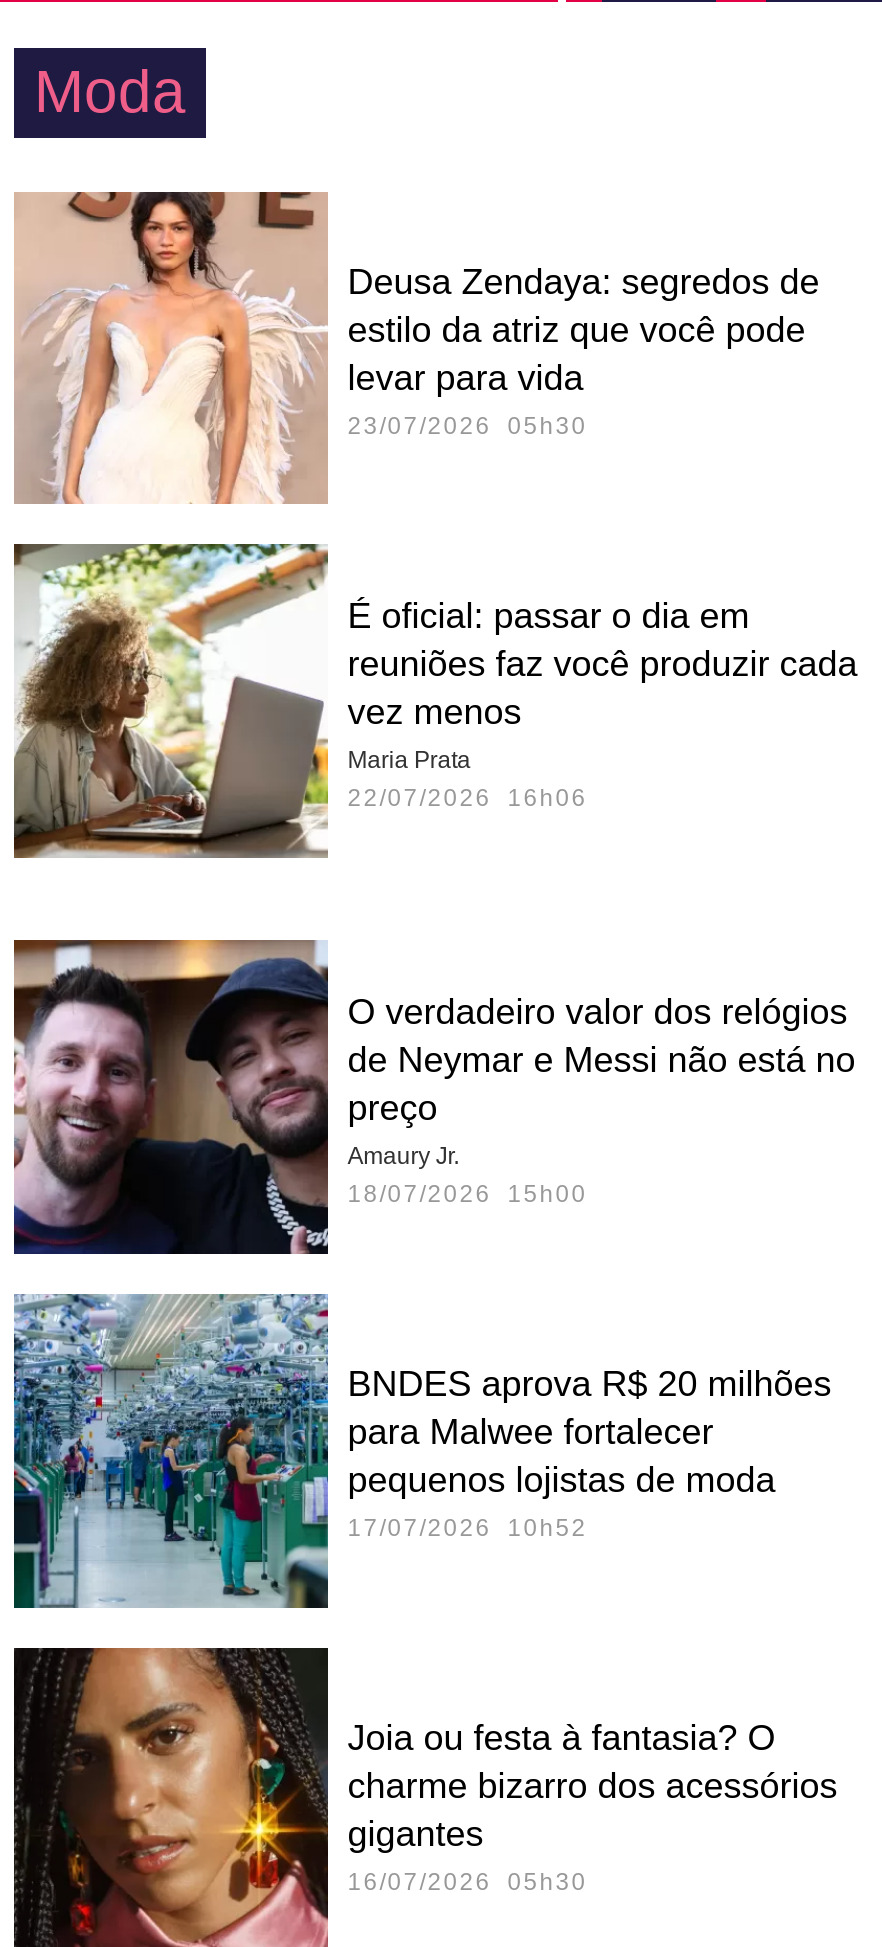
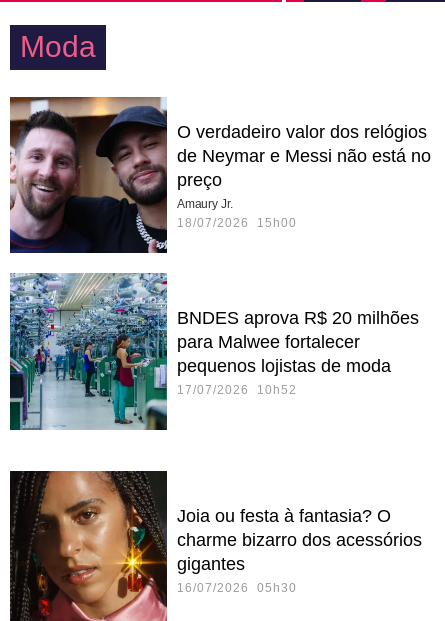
- [image]
- Deusa Zendaya: segredos de
- estilo da atriz que você pode
- levar para vida
- 23/07/2026 05h30

- [image]
- É oficial: passar o dia em
- reuniões faz você produzir cada
- vez menos
- Maria Prata
- 22/07/2026 16h06

moved up: [image] | O verdadeiro valor dos relógios | de Neymar e Messi não está no | ... | pequenos lojistas de moda | 17/07/2026 10h52
